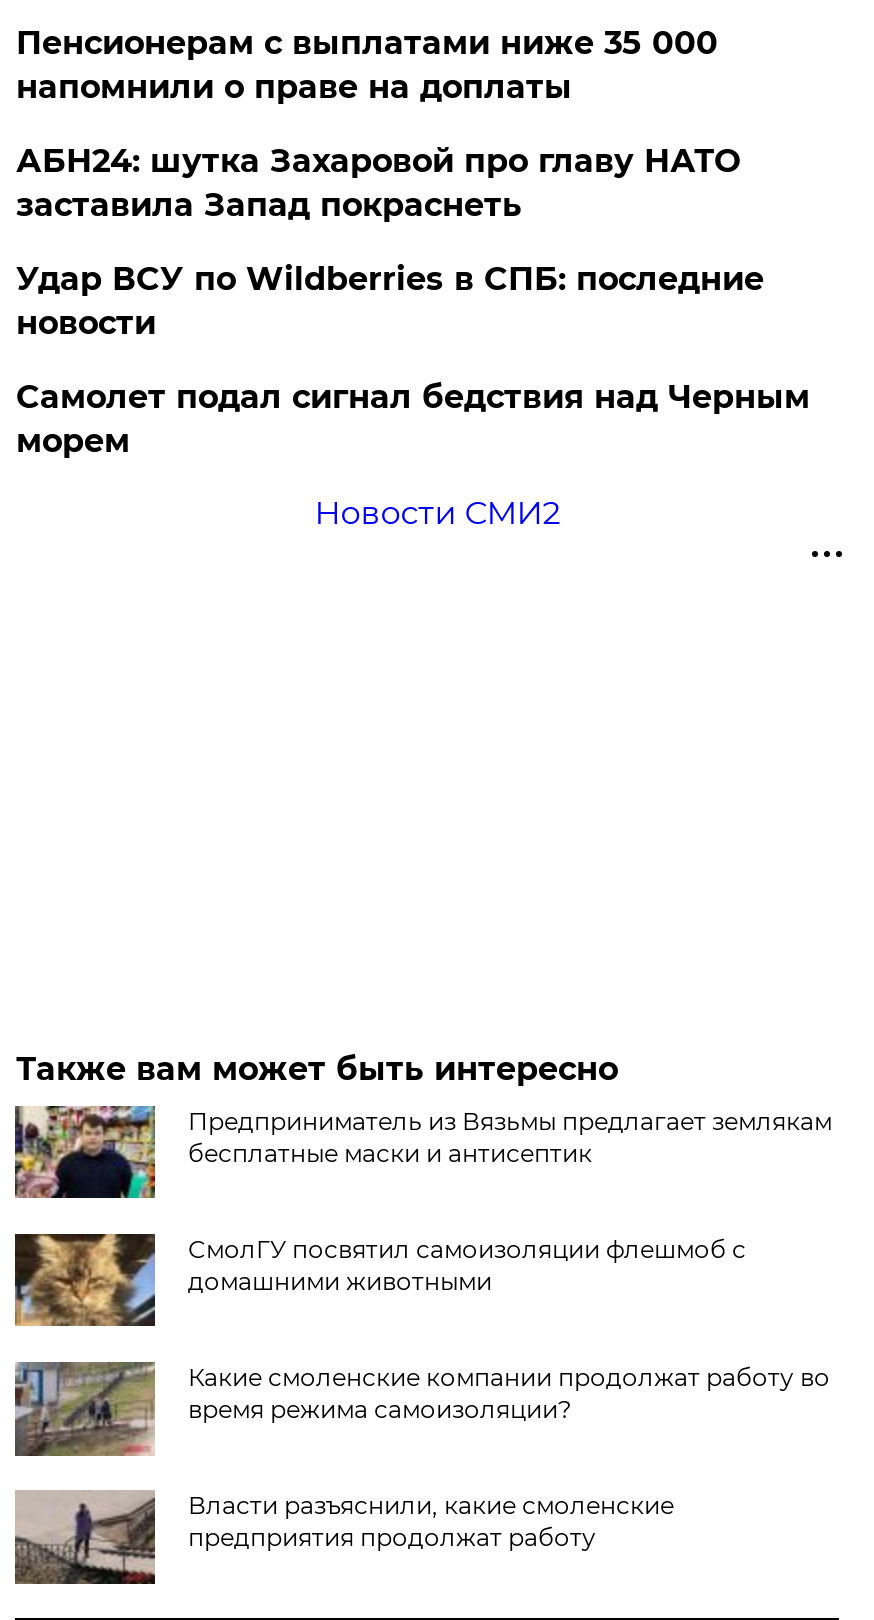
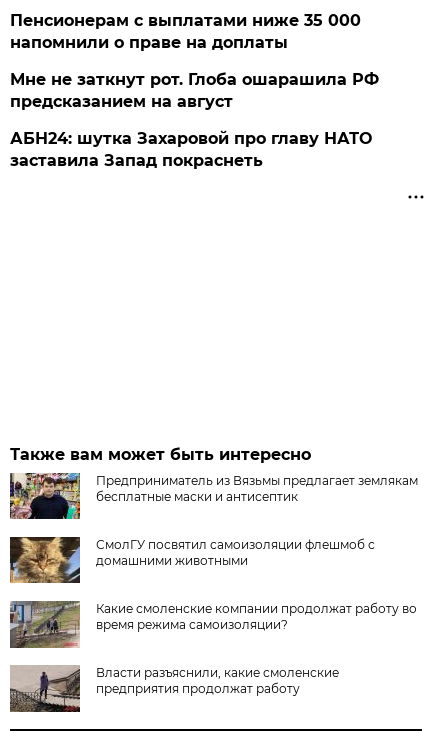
+ Мне не заткнут рот. Глоба ошарашила РФ
+ предсказанием на август

moved down: АБН24: шутка Захаровой про главу НАТО | заставила Запад покраснеть

- Удар ВСУ по Wildberries в СПБ: последние
- новости
- Самолет подал сигнал бедствия над Черным
- морем
- Новости СМИ2
